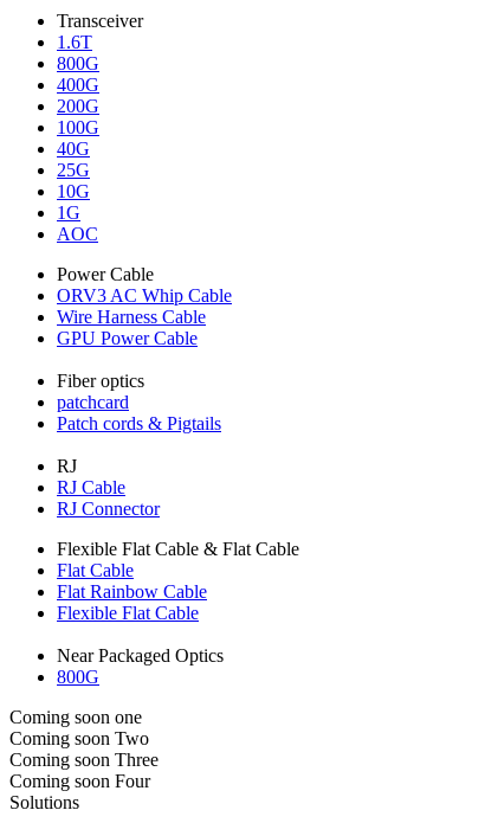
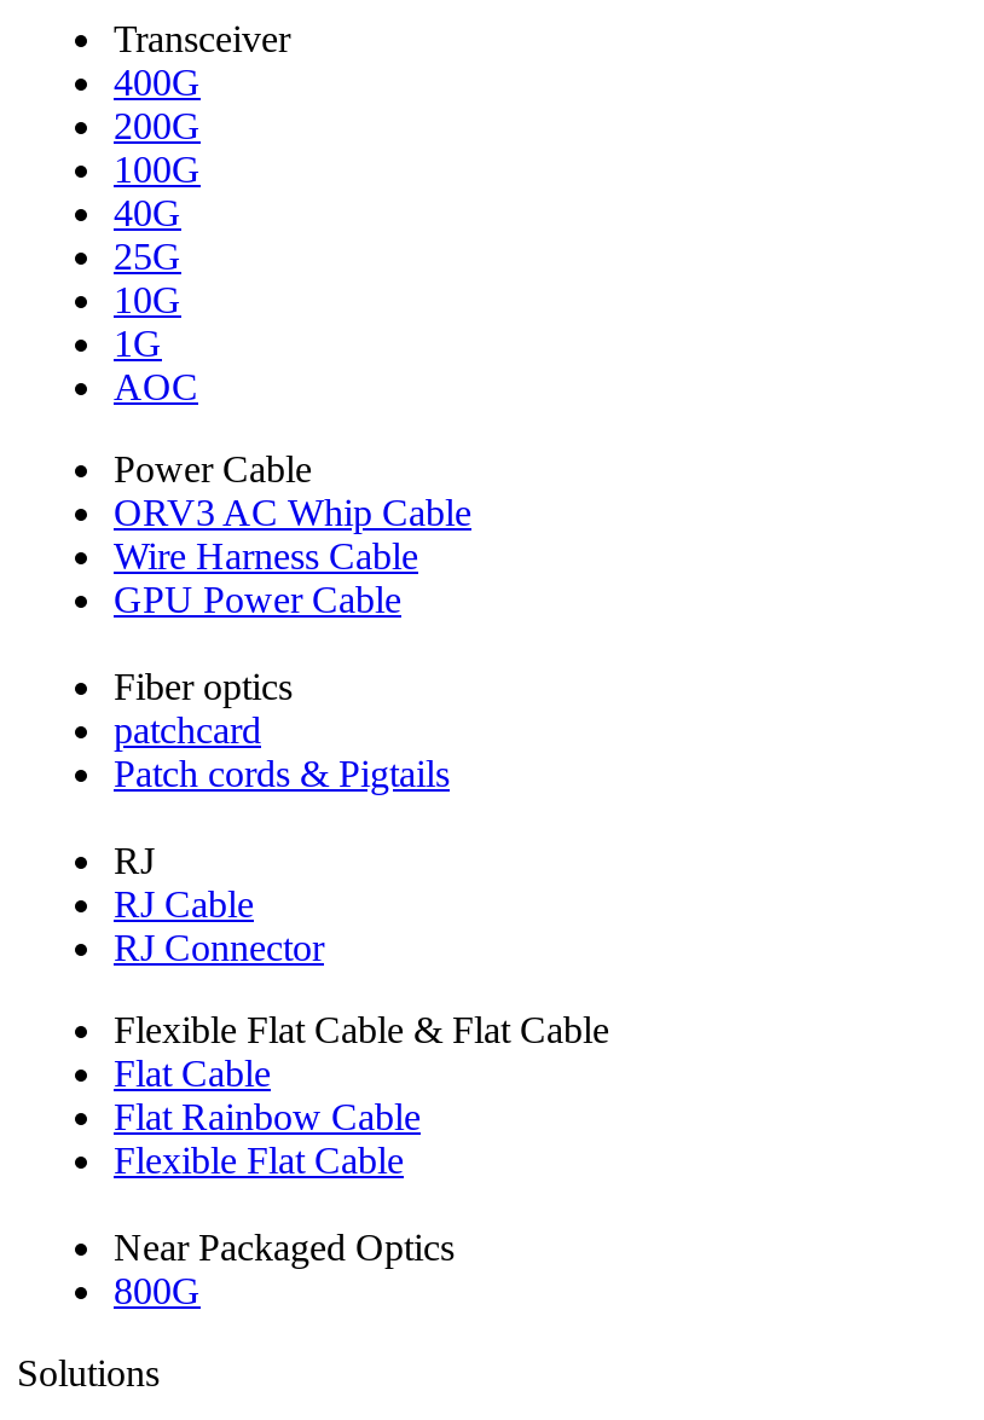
- 1.6T
- 800G

- Coming soon one
- Coming soon Two
- Coming soon Three
- Coming soon Four
